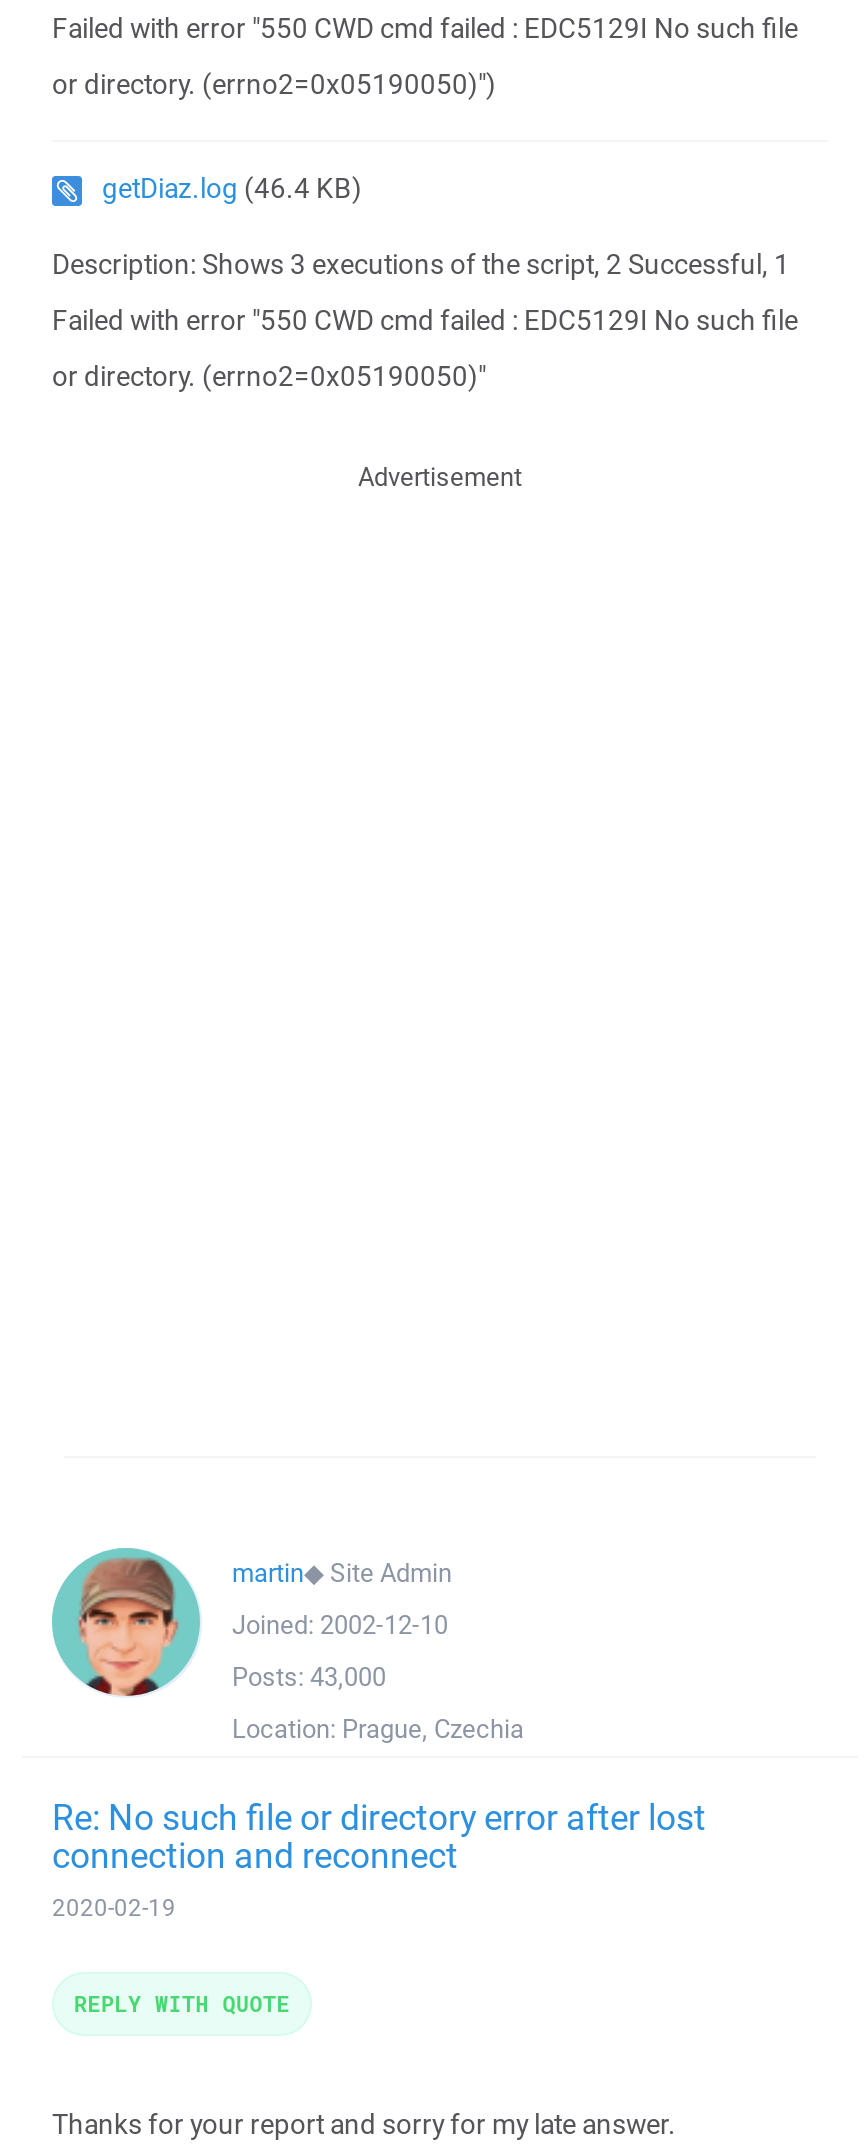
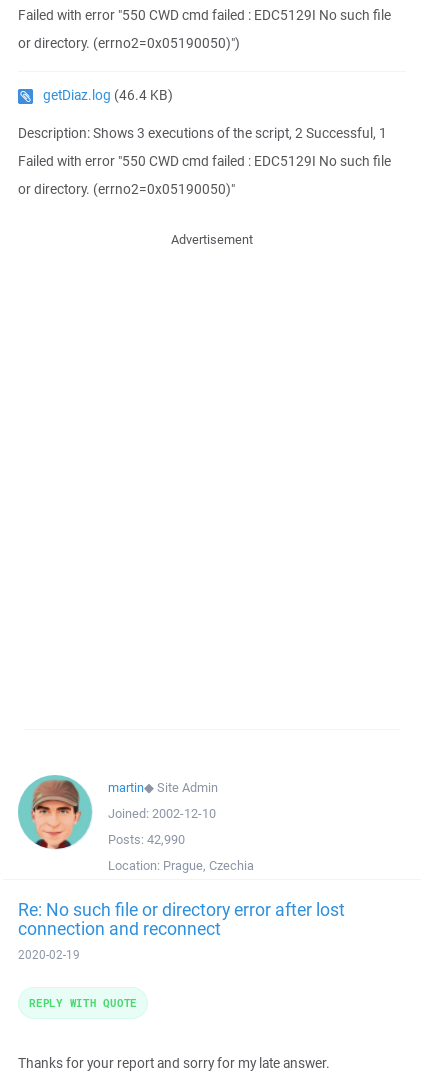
- Posts: 43,000
+ Posts: 42,990
